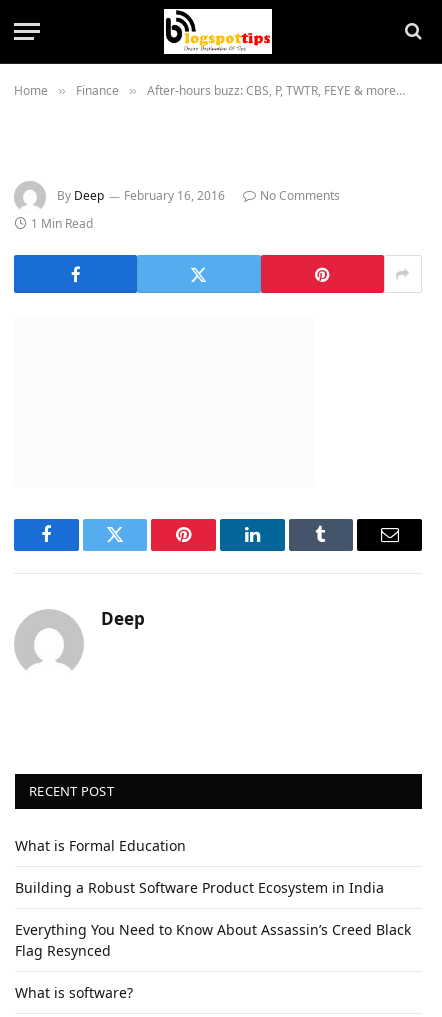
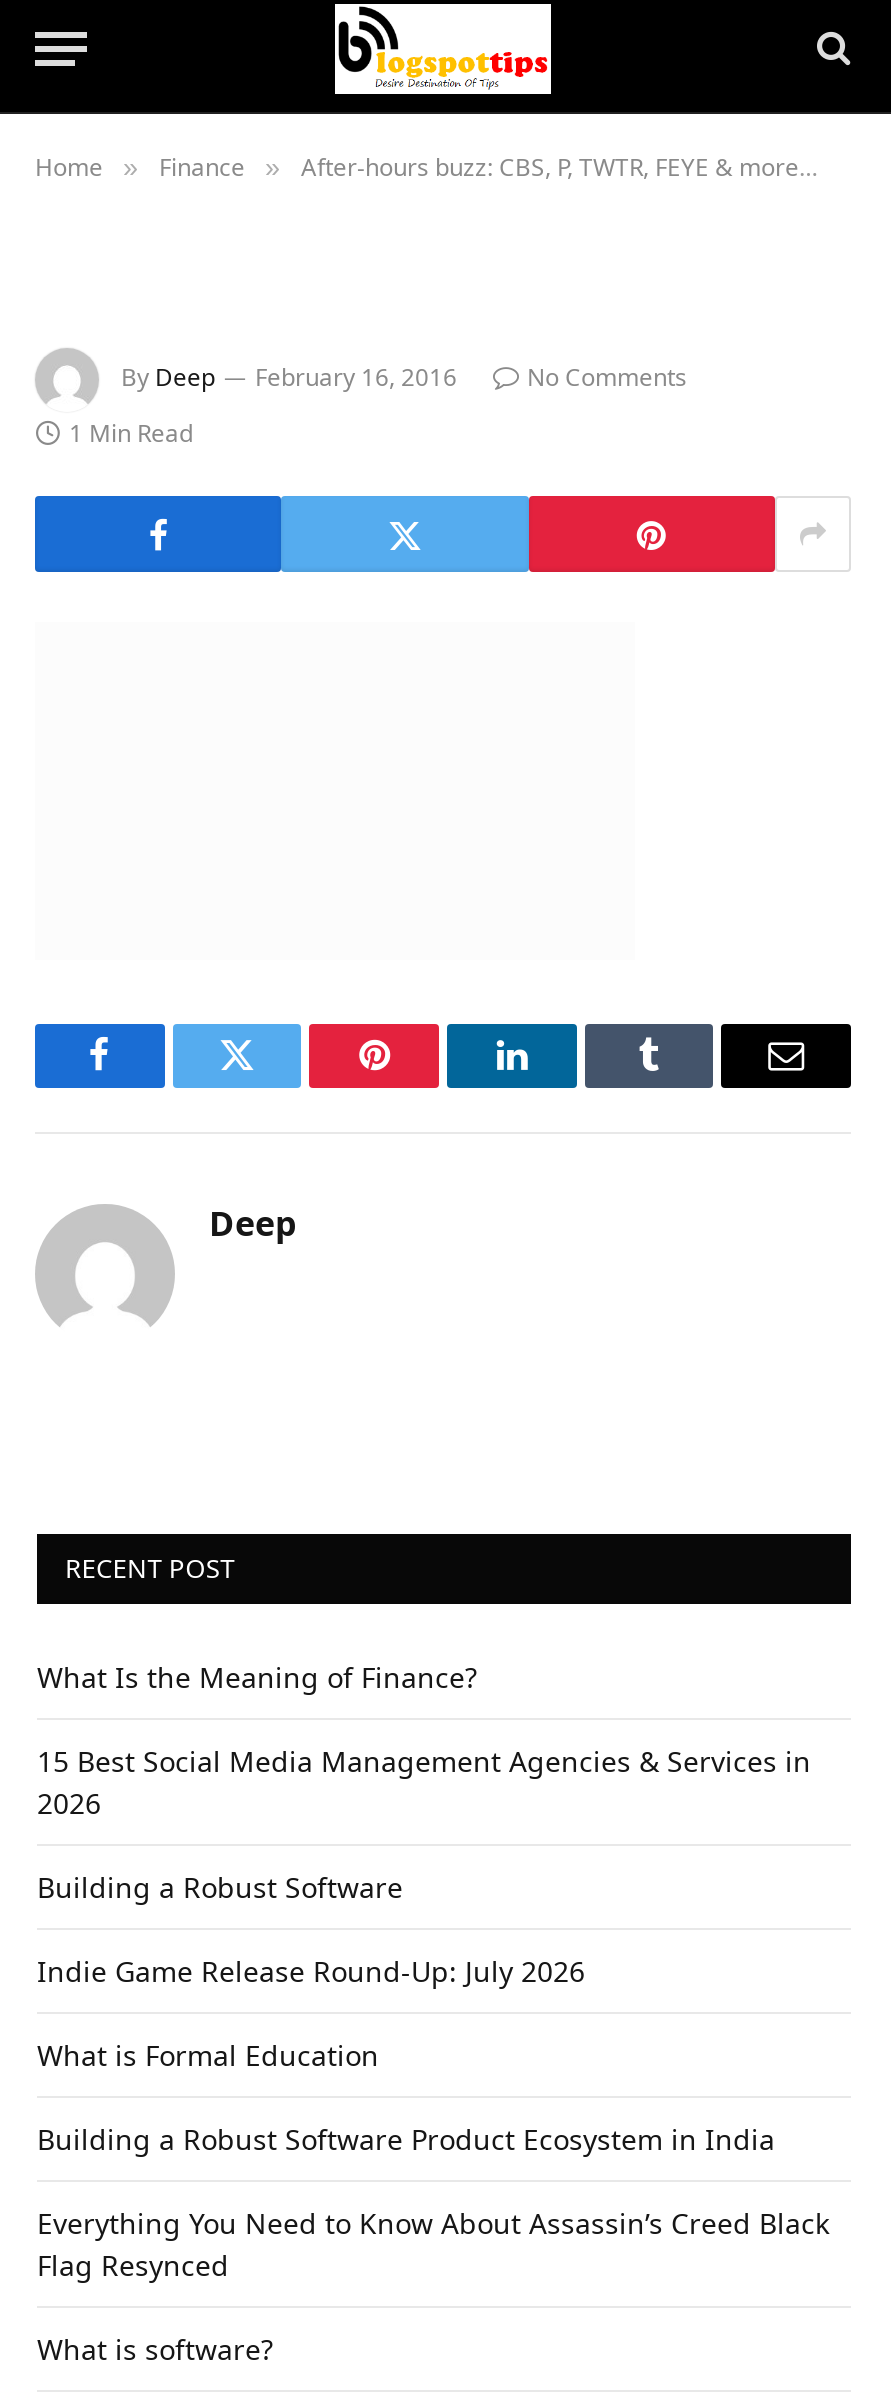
+ What Is the Meaning of Finance?
+ 15 Best Social Media Management Agencies & Services in
+ 2026
+ Building a Robust Software
+ Indie Game Release Round-Up: July 2026
